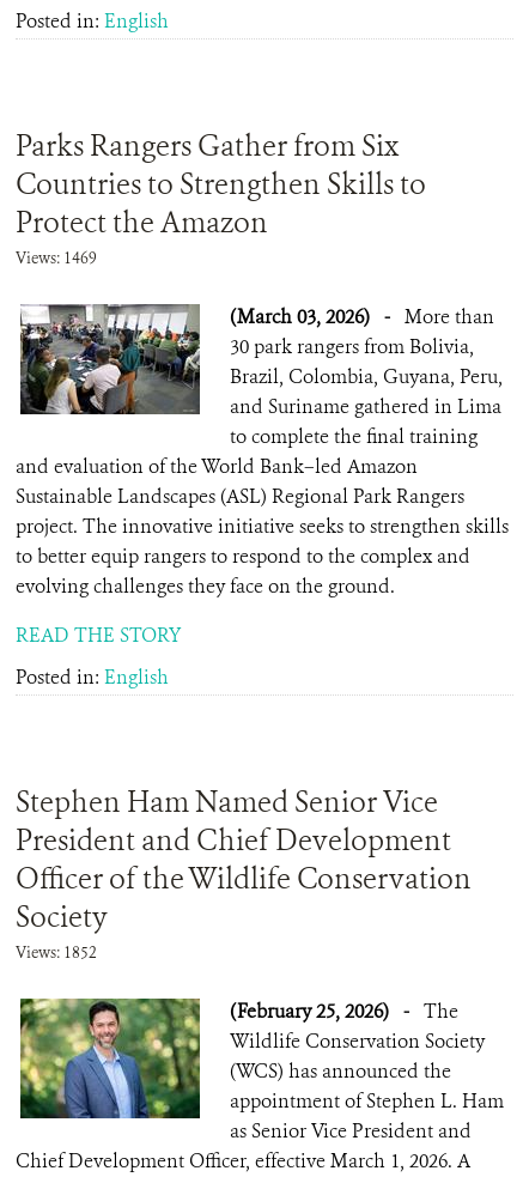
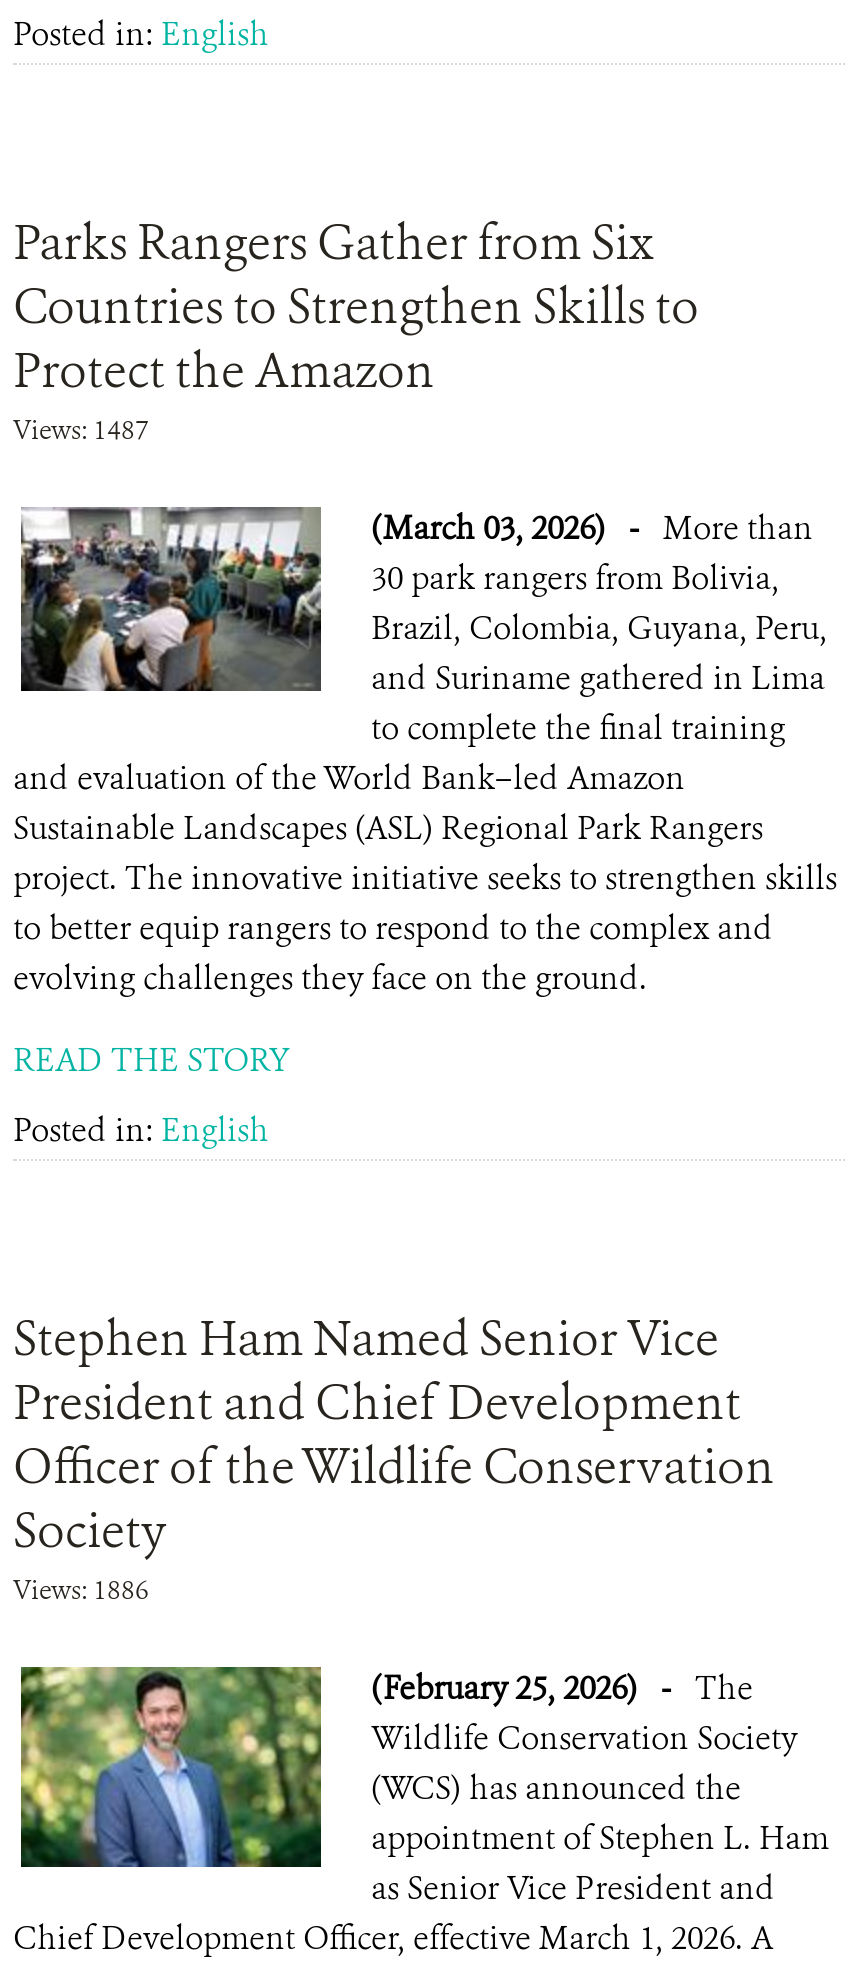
- Views: 1469
+ Views: 1487

- Views: 1852
+ Views: 1886
